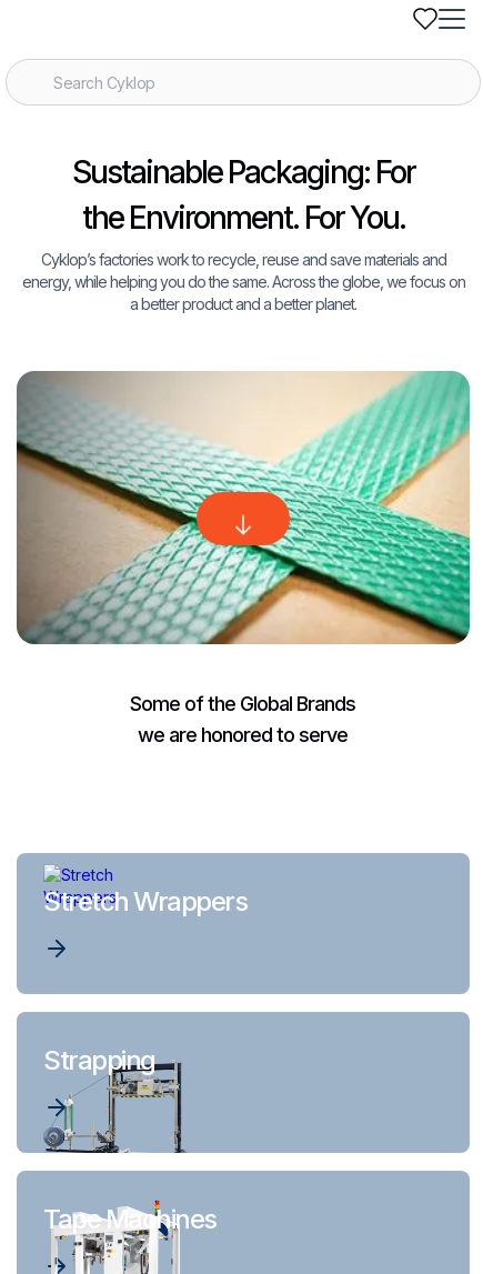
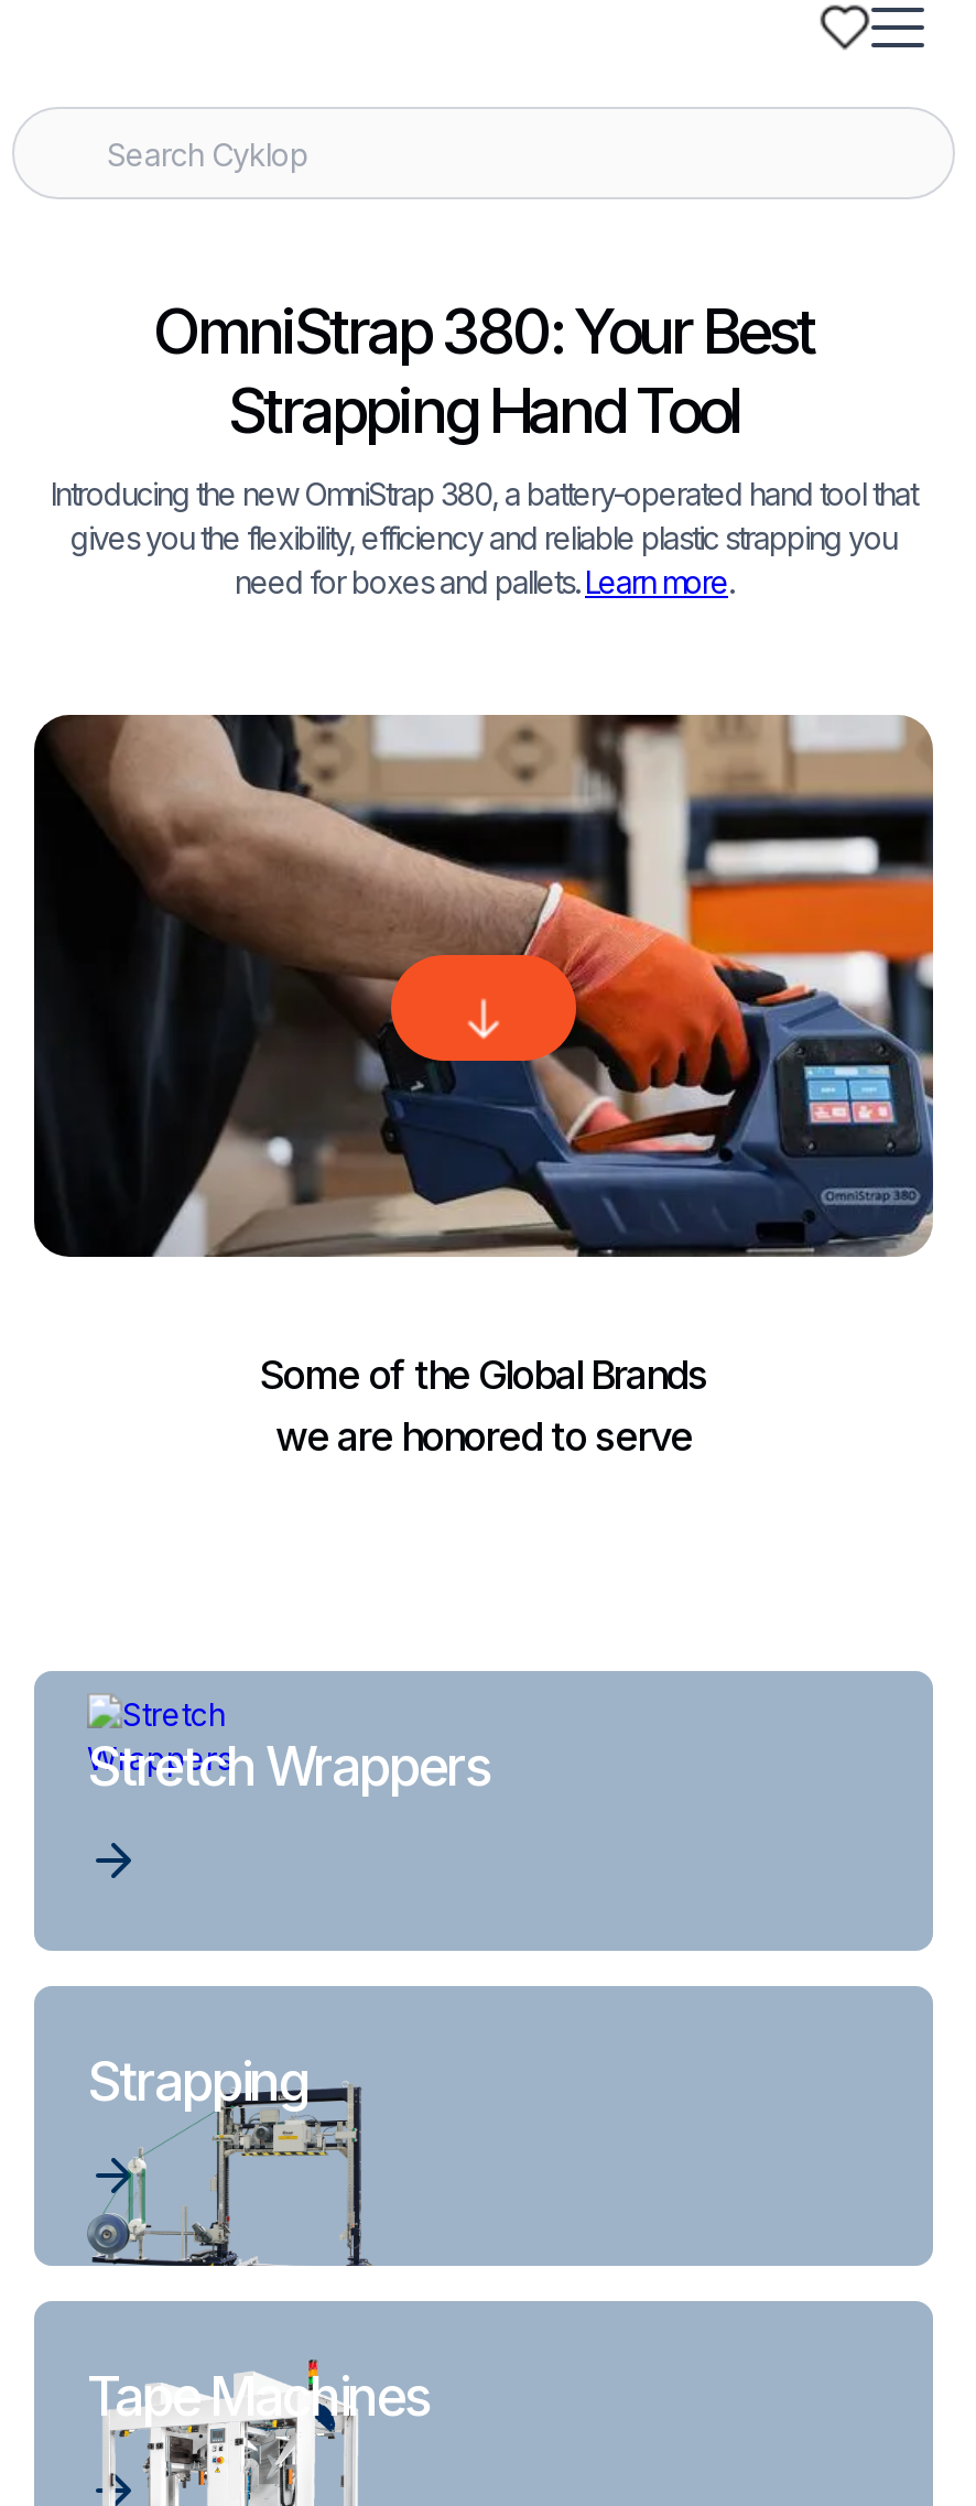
- Sustainable Packaging: For
- the Environment. For You.
- Cyklop’s factories work to recycle, reuse and save materials and
- energy, while helping you do the same. Across the globe, we focus on
- a better product and a better planet.
+ OmniStrap 380: Your Best
+ Strapping Hand Tool
+ Introducing the new OmniStrap 380, a battery-operated hand tool that
+ gives you the flexibility, efficiency and reliable plastic strapping you
+ need for boxes and pallets. Learn more

- [image]
+ [image]
